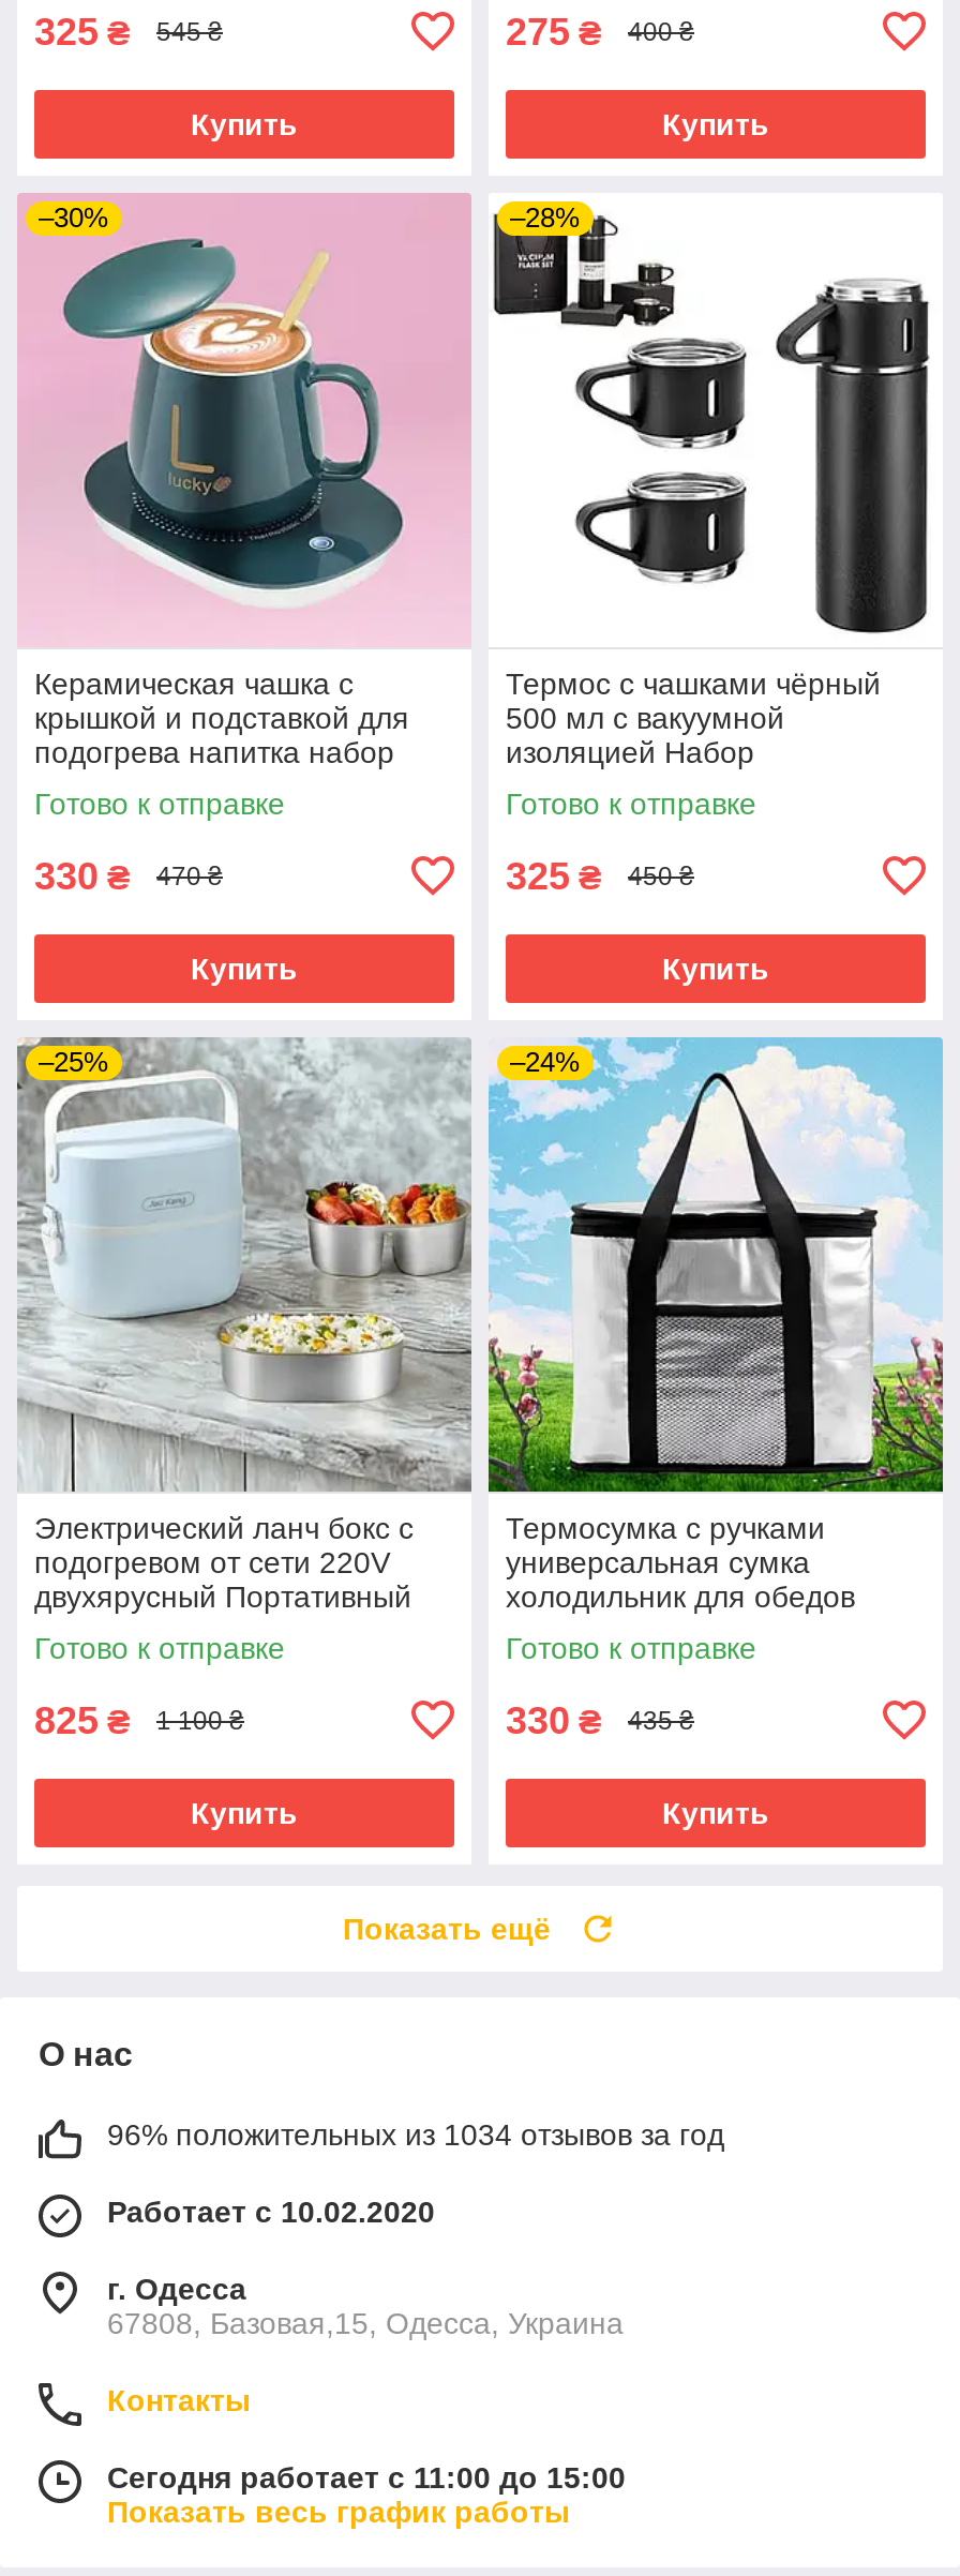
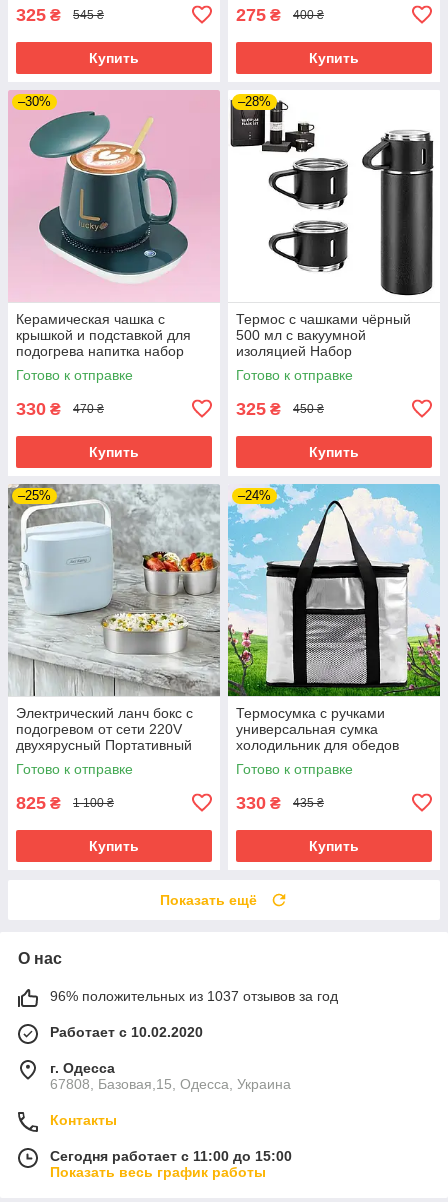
- 96% положительных из 1034 отзывов за год
+ 96% положительных из 1037 отзывов за год
